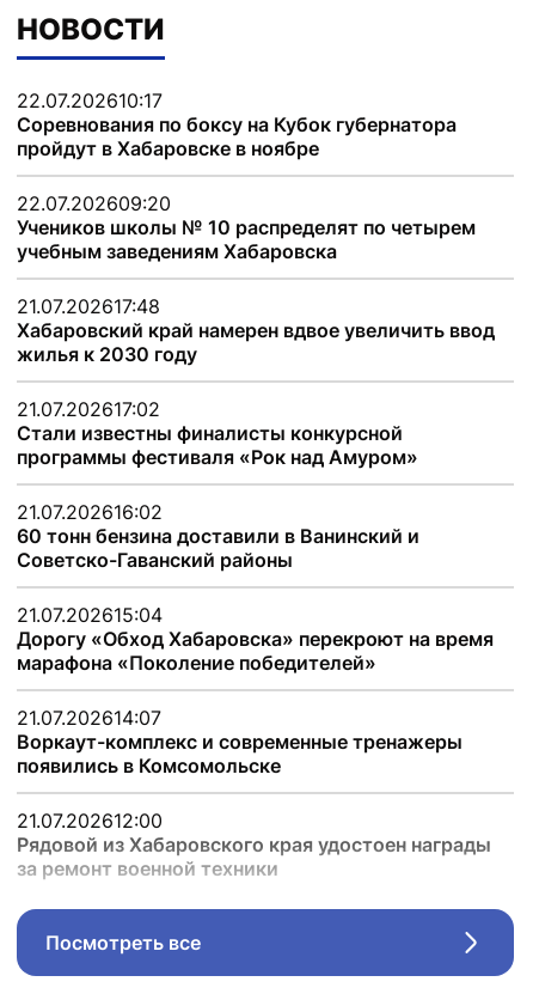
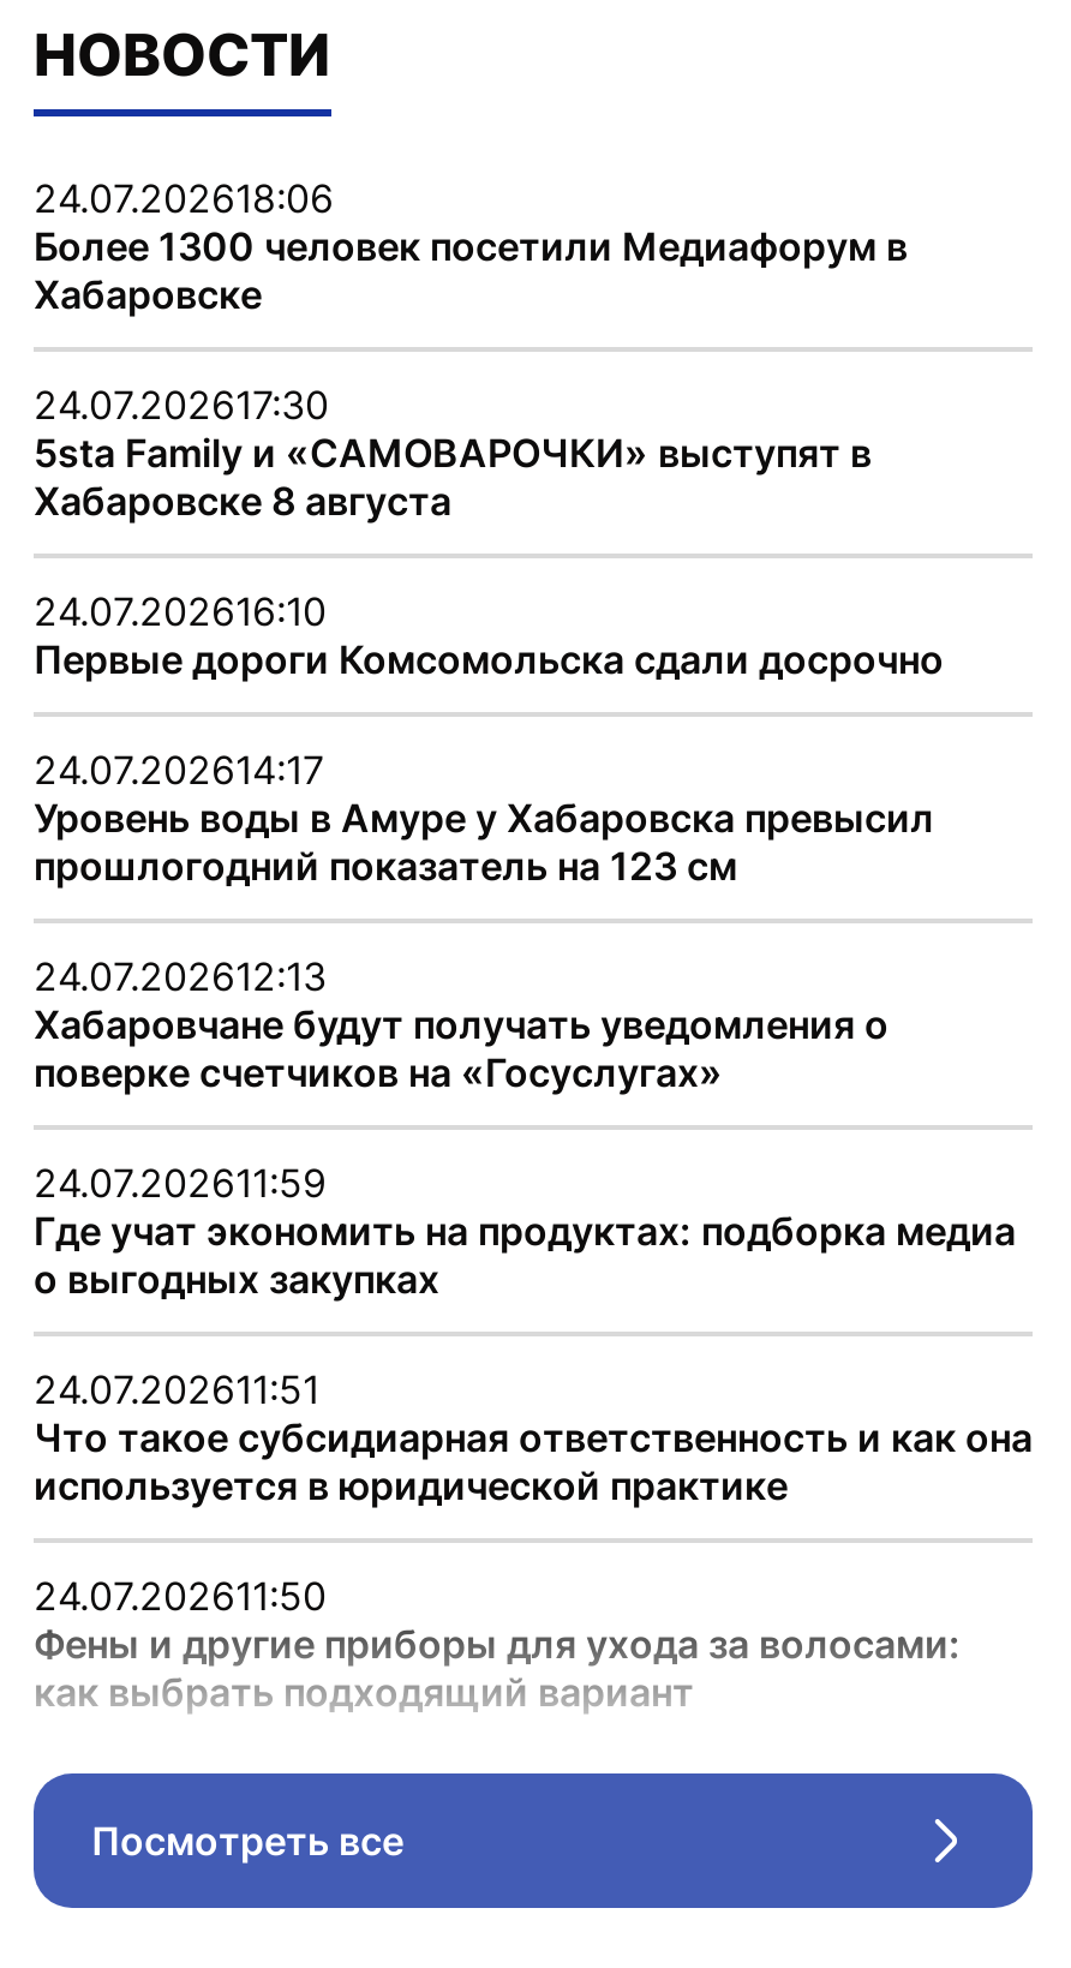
- 22.07.202610:17
- Соревнования по боксу на Кубок губернатора
- пройдут в Хабаровске в ноябре
+ 24.07.202618:06
+ Более 1300 человек посетили Медиафорум в
+ Хабаровске

- 22.07.202609:20
- Учеников школы № 10 распределят по четырем
- учебным заведениям Хабаровска
+ 24.07.202617:30
+ 5sta Family и «САМОВАРОЧКИ» выступят в
+ Хабаровске 8 августа

- 21.07.202617:48
- Хабаровский край намерен вдвое увеличить ввод
- жилья к 2030 году
+ 24.07.202616:10
+ Первые дороги Комсомольска сдали досрочно

- 21.07.202617:02
- Стали известны финалисты конкурсной
- программы фестиваля «Рок над Амуром»
+ 24.07.202614:17
+ Уровень воды в Амуре у Хабаровска превысил
+ прошлогодний показатель на 123 см

- 21.07.202616:02
- 60 тонн бензина доставили в Ванинский и
- Советско-Гаванский районы
+ 24.07.202612:13
+ Хабаровчане будут получать уведомления о
+ поверке счетчиков на «Госуслугах»

- 21.07.202615:04
- Дорогу «Обход Хабаровска» перекроют на время
- марафона «Поколение победителей»
+ 24.07.202611:59
+ Где учат экономить на продуктах: подборка медиа
+ о выгодных закупках

- 21.07.202614:07
- Воркаут-комплекс и современные тренажеры
- появились в Комсомольске
+ 24.07.202611:51
+ Что такое субсидиарная ответственность и как она
+ используется в юридической практике

- 21.07.202612:00
- Рядовой из Хабаровского края удостоен награды
- за ремонт военной техники
+ 24.07.202611:50
+ Фены и другие приборы для ухода за волосами:
+ как выбрать подходящий вариант
